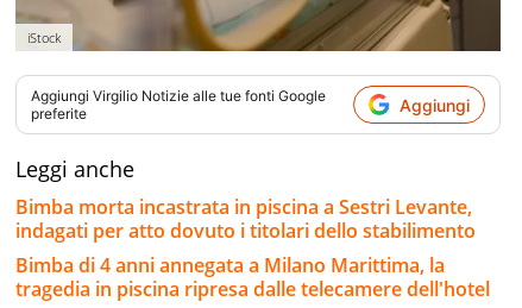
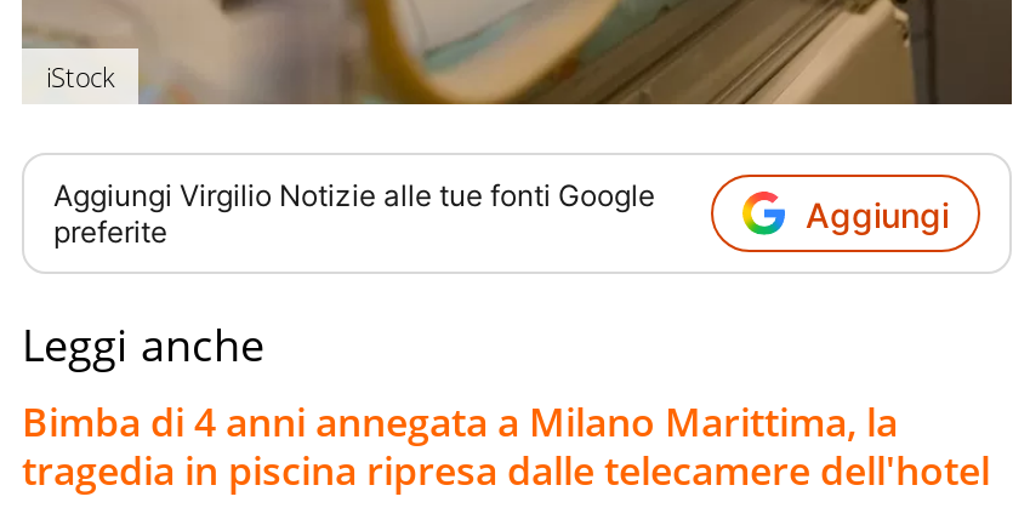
- Bimba morta incastrata in piscina a Sestri Levante,
- indagati per atto dovuto i titolari dello stabilimento
